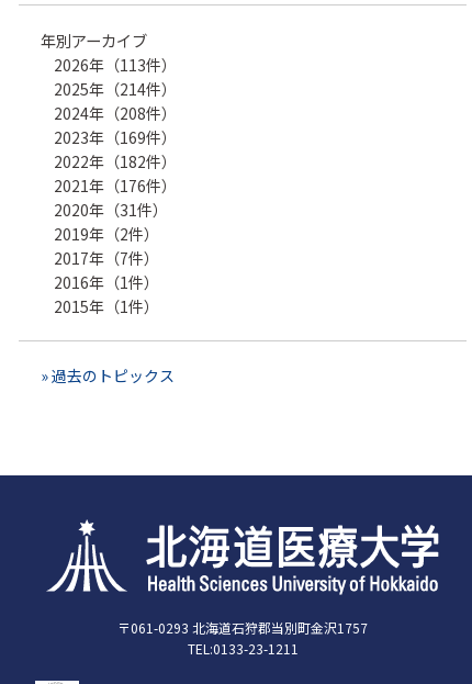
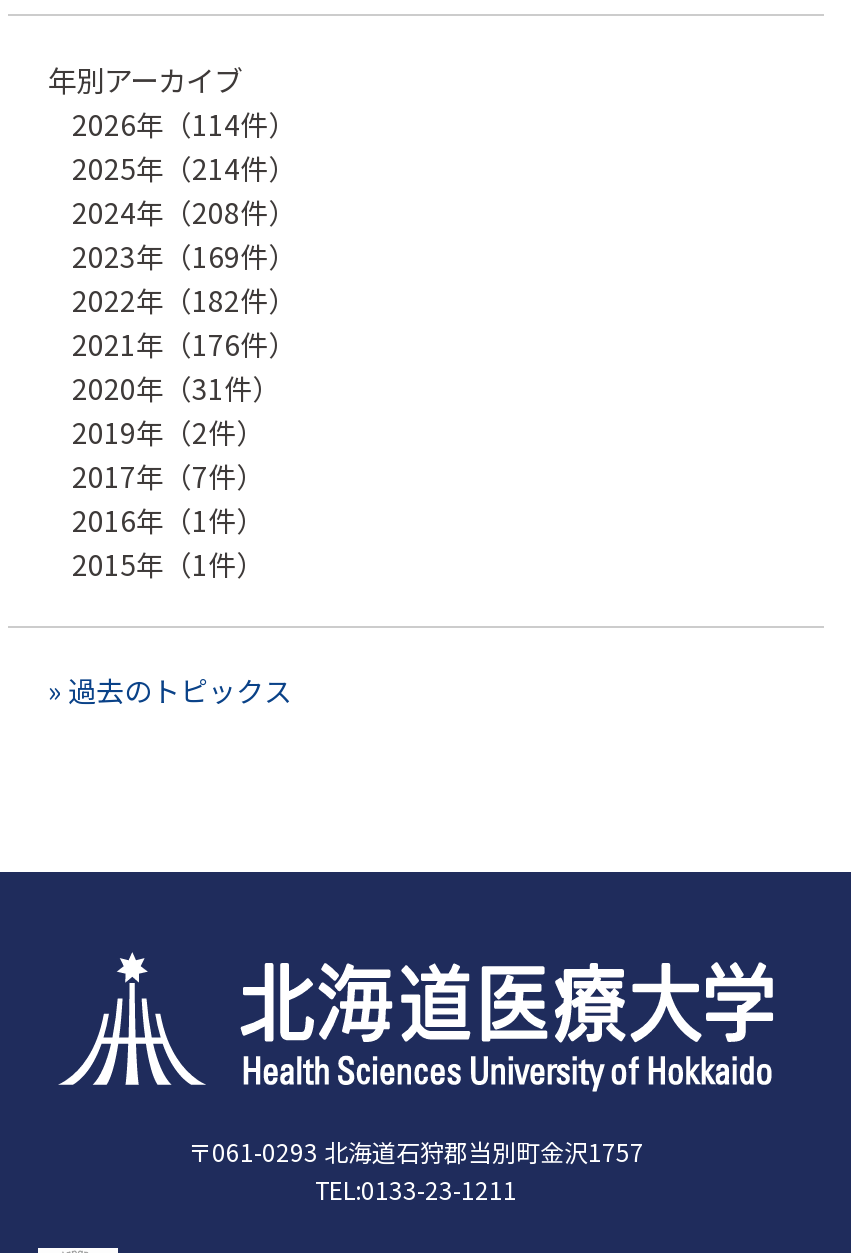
- 2026年（113件）
+ 2026年（114件）
